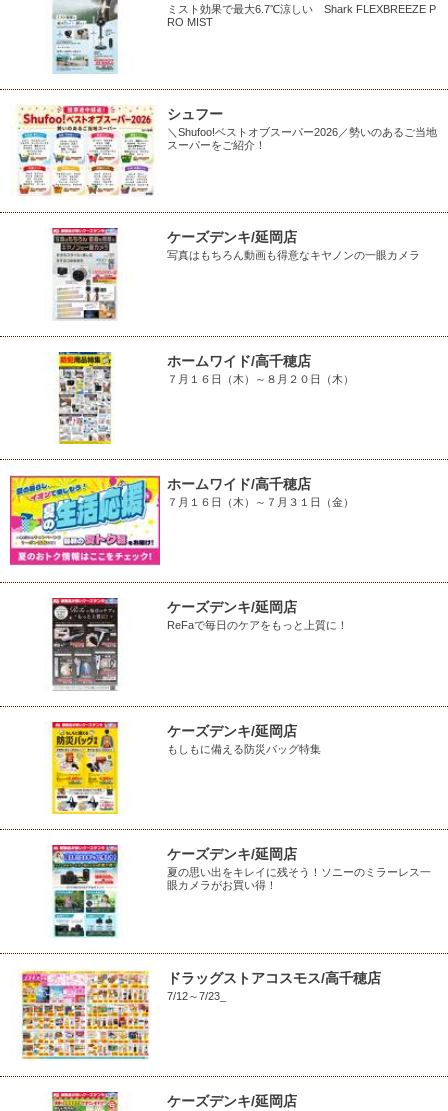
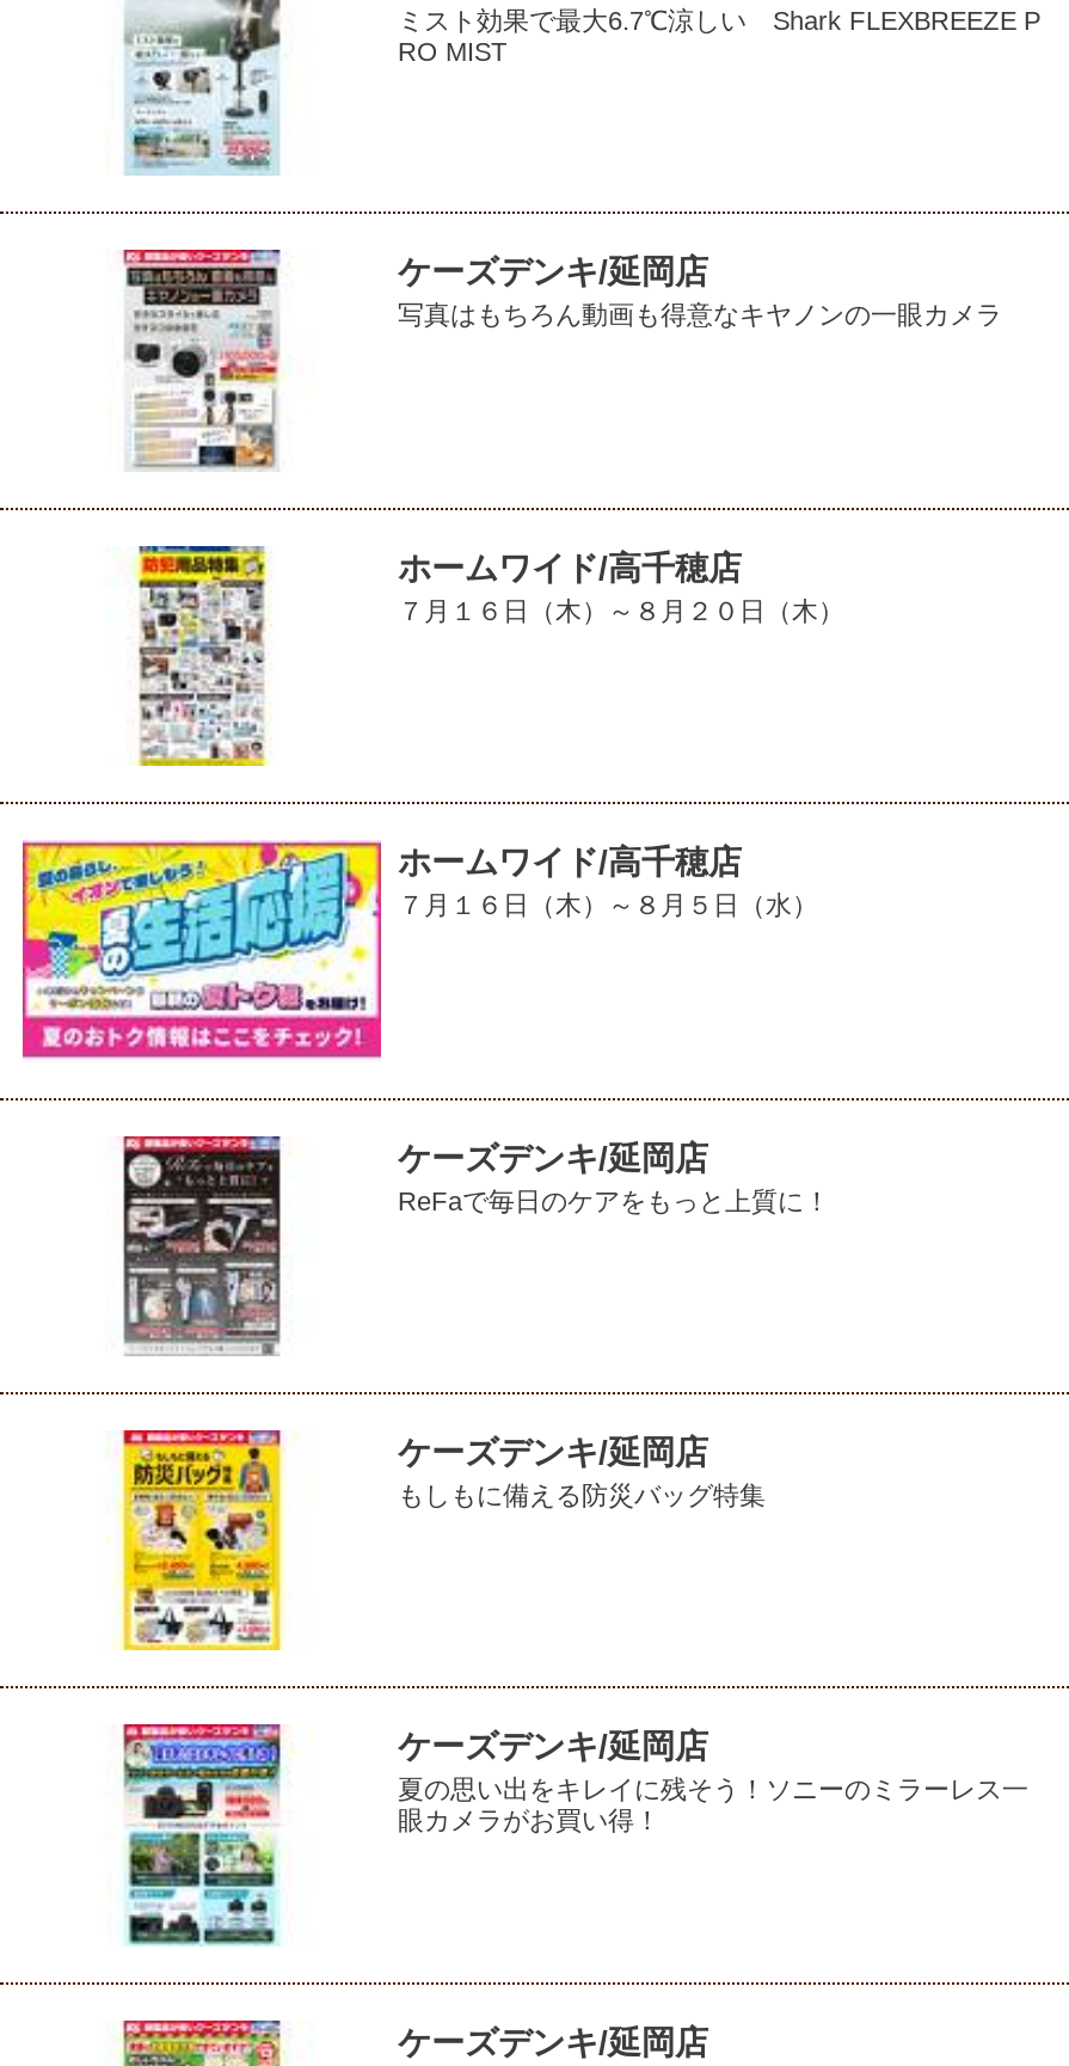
- [image]
- シュフー
- ＼Shufoo!ベストオブスーパー2026／勢いのあるご当地
- スーパーをご紹介！

- ７月１６日（木）～７月３１日（金）
+ ７月１６日（木）～８月５日（水）

- [image]
- ドラッグストアコスモス/高千穂店
- 7/12～7/23_
